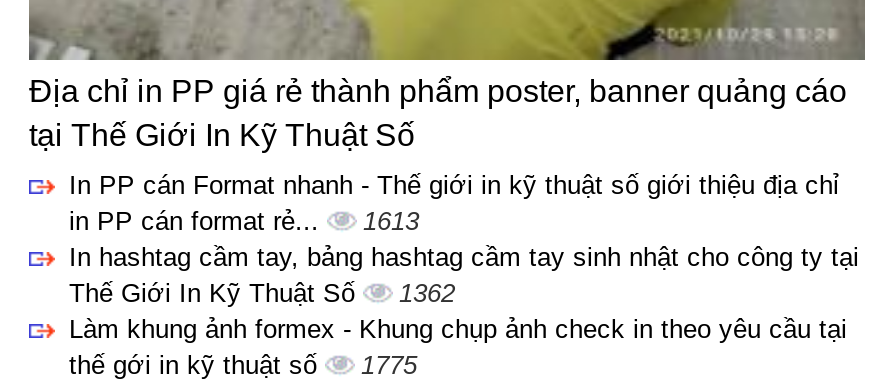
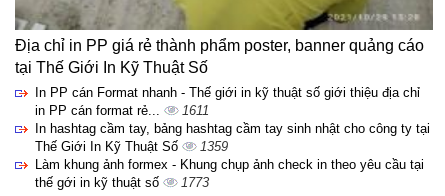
- in PP cán format rẻ... 1613
+ in PP cán format rẻ... 1611

- Thế Giới In Kỹ Thuật Số 1362
+ Thế Giới In Kỹ Thuật Số 1359

- thế gới in kỹ thuật số 1775
+ thế gới in kỹ thuật số 1773
